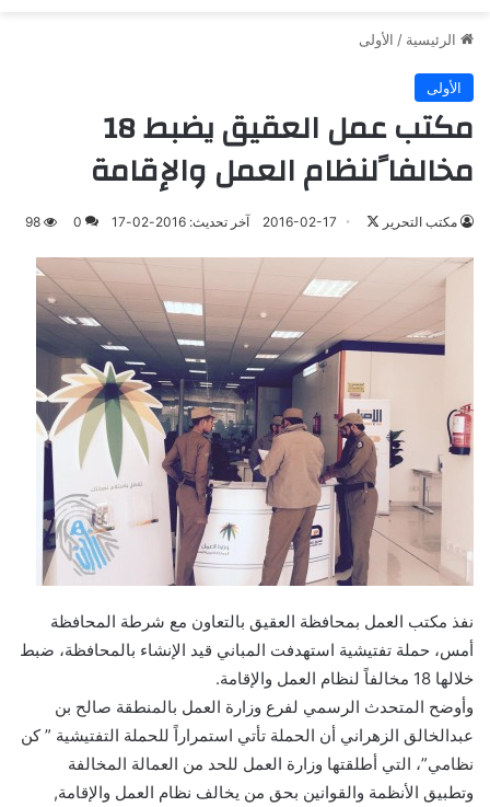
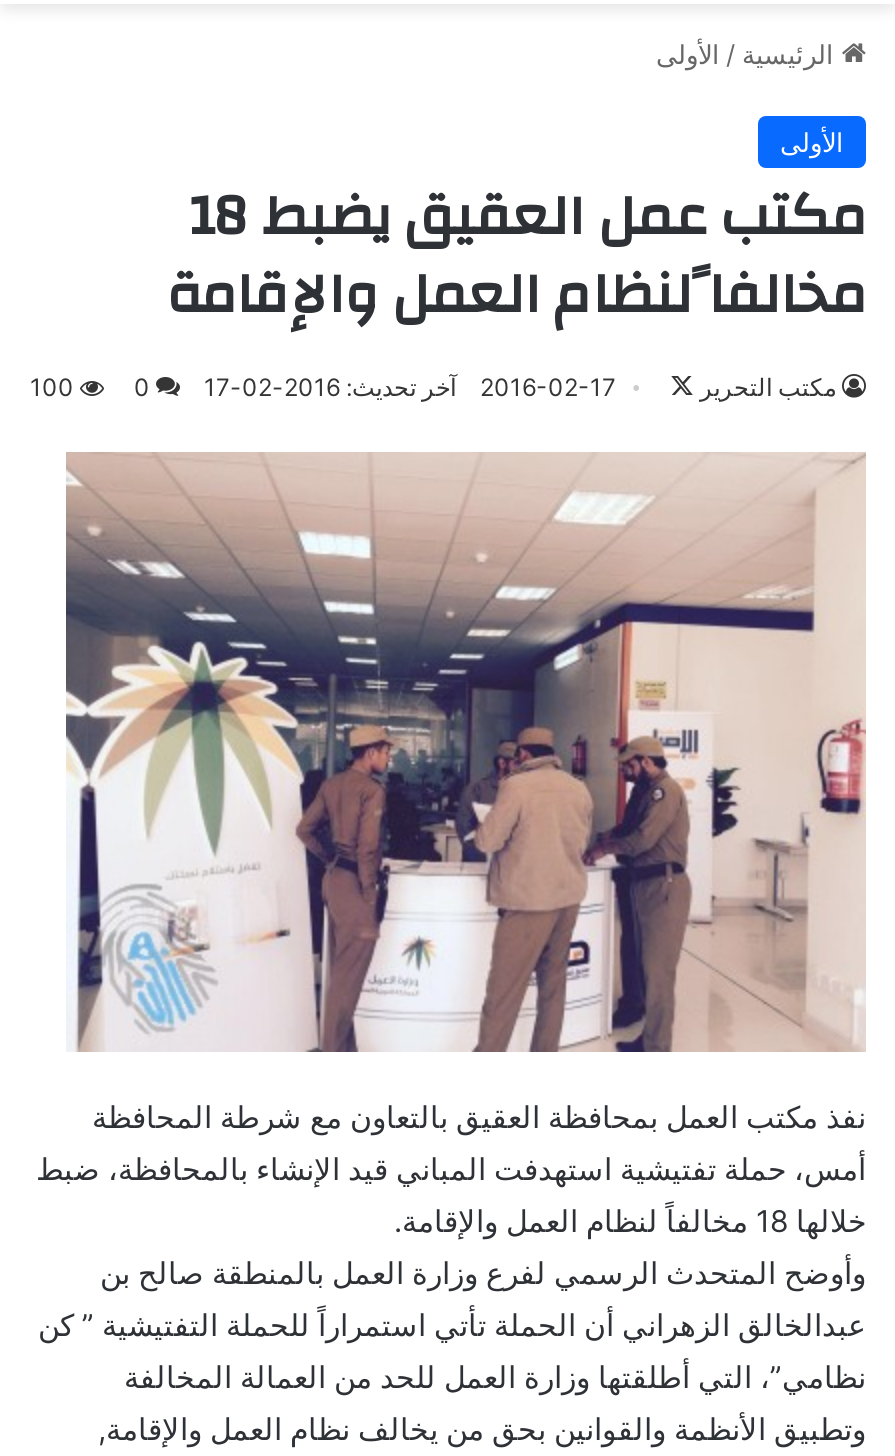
- 98 0
+ 100 0
